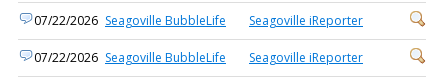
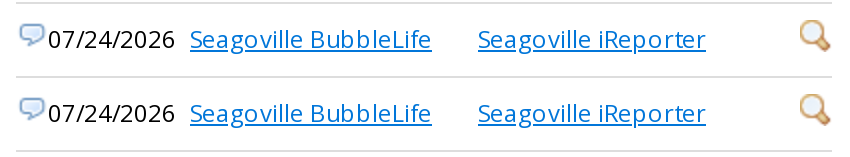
- 07/22/2026 Seagoville BubbleLife
+ 07/24/2026 Seagoville BubbleLife

- 07/22/2026 Seagoville BubbleLife
+ 07/24/2026 Seagoville BubbleLife
